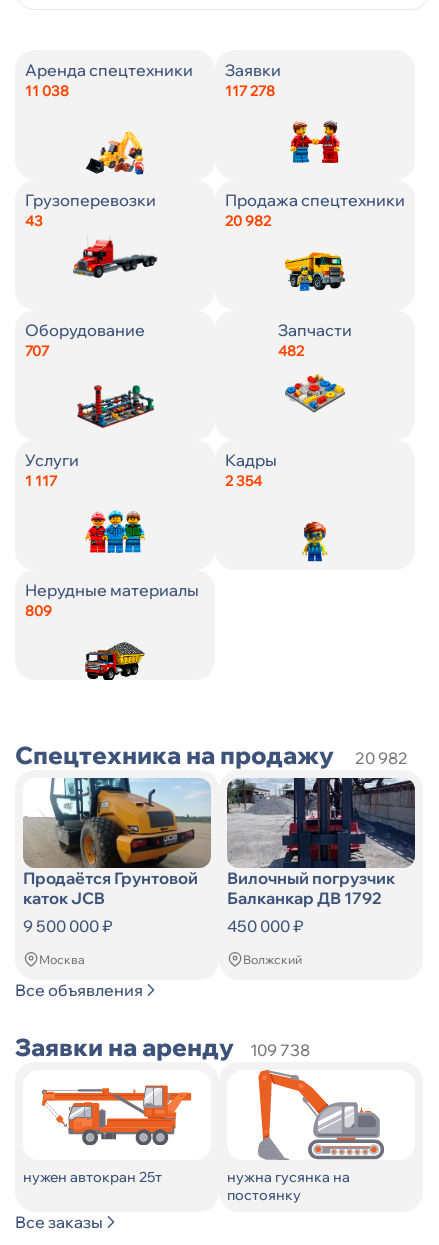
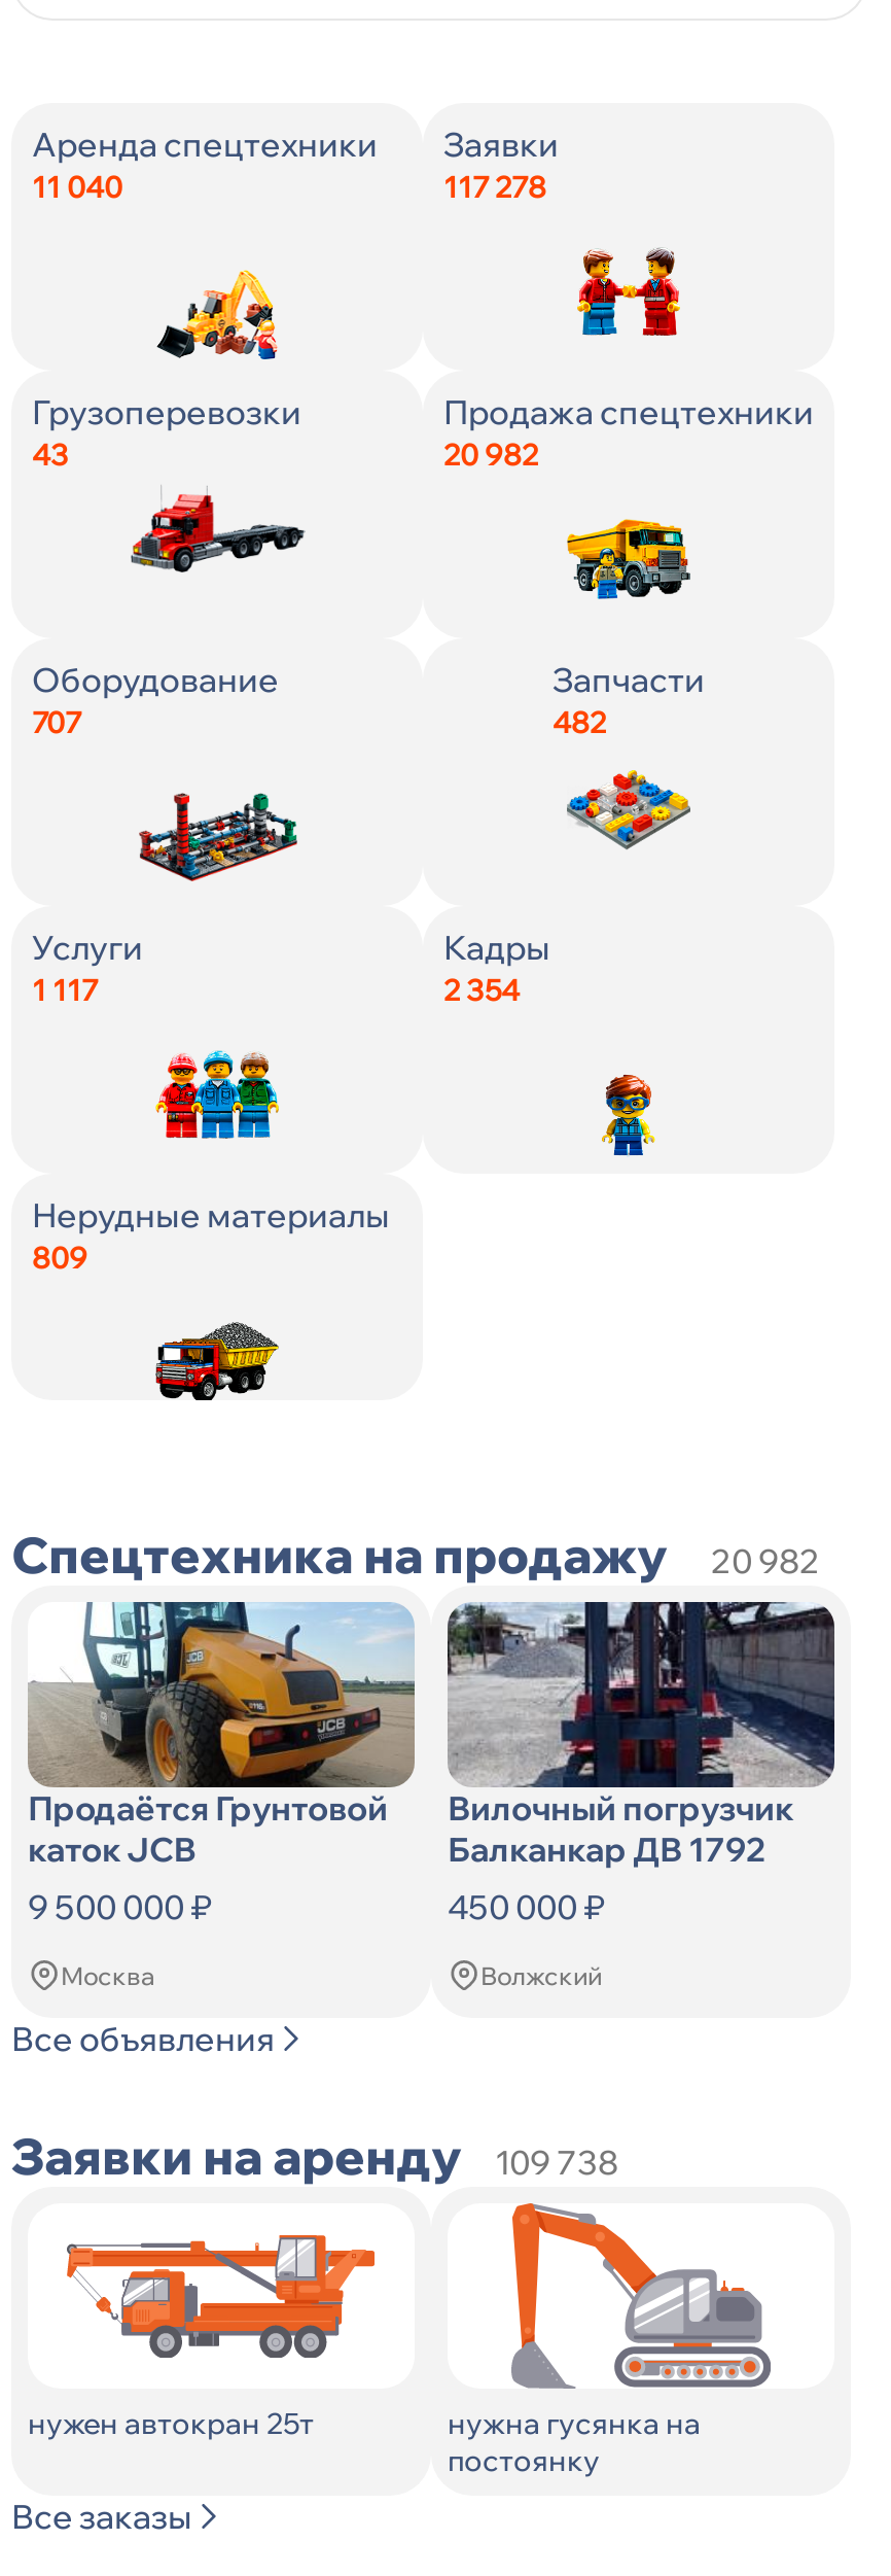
- 11 038
+ 11 040
